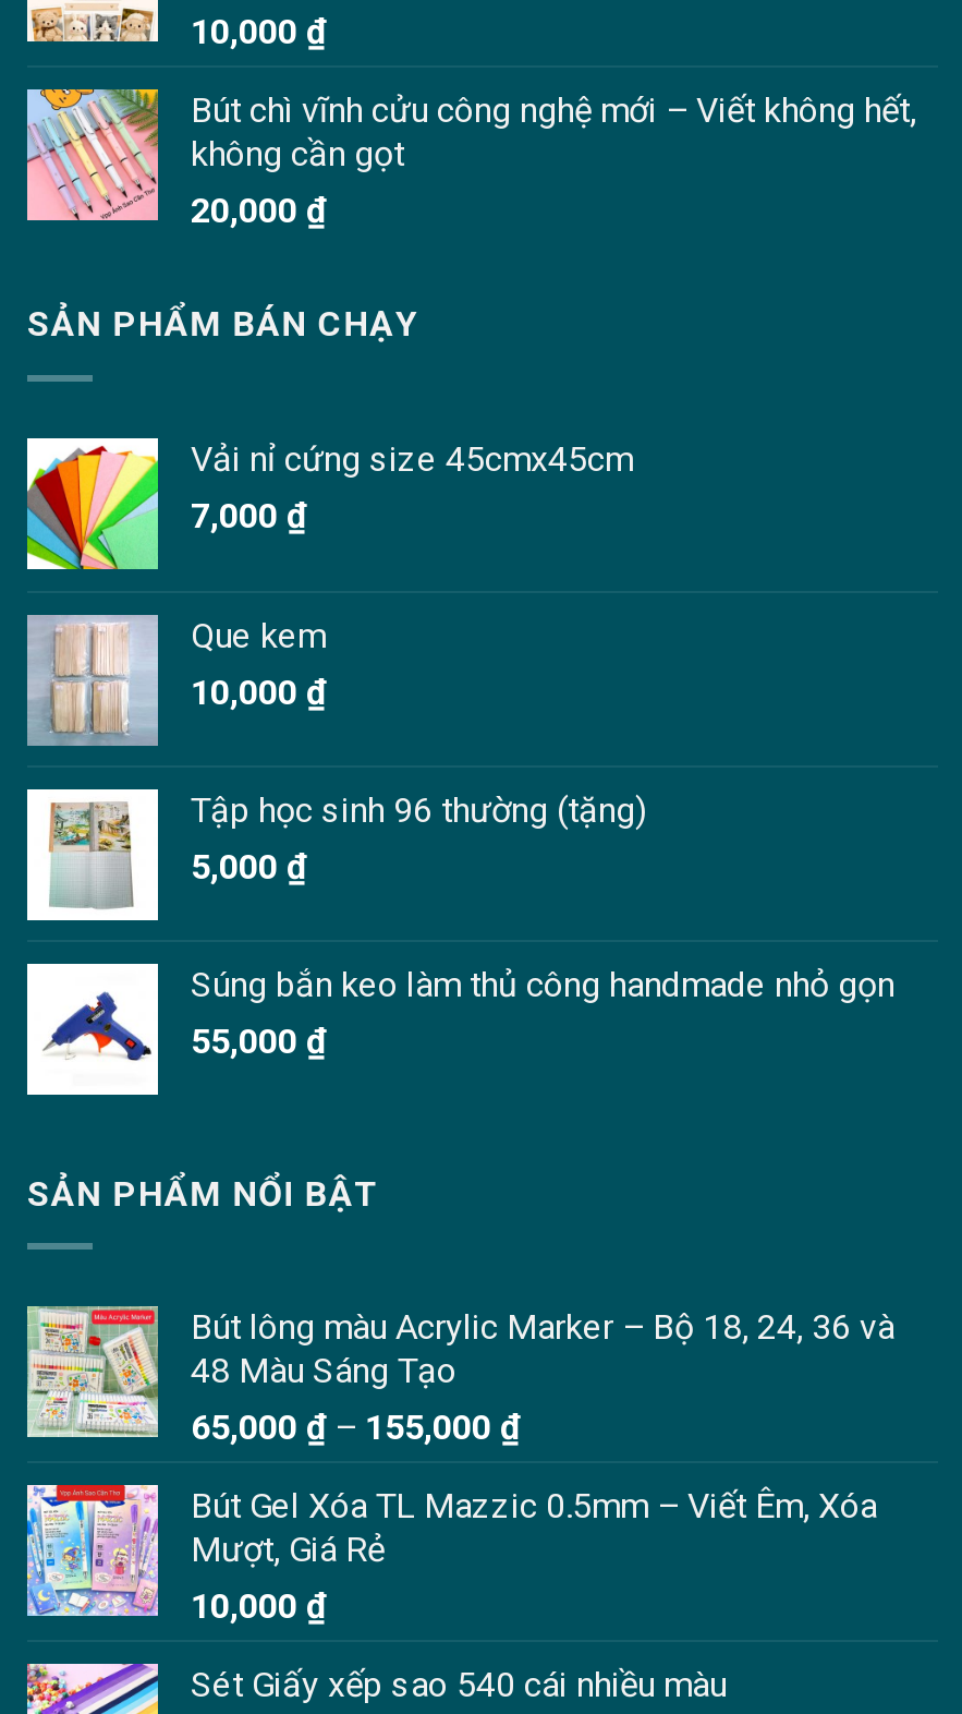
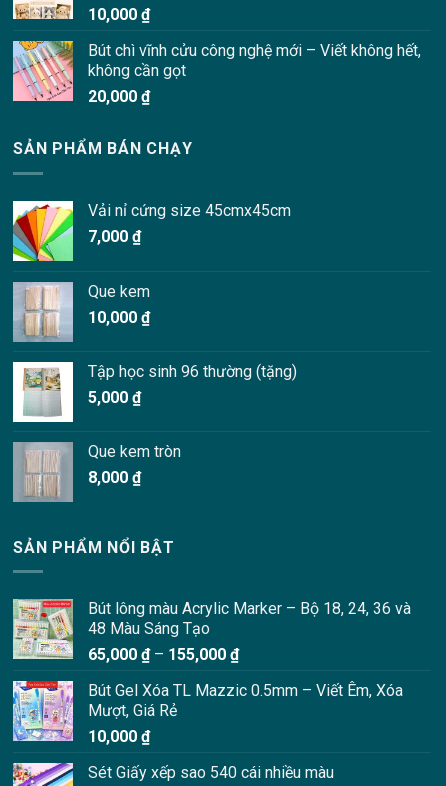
- [image]
- Súng bắn keo làm thủ công handmade nhỏ gọn
- 55,000 ₫
+ [image]
+ Que kem tròn
+ 8,000 ₫
